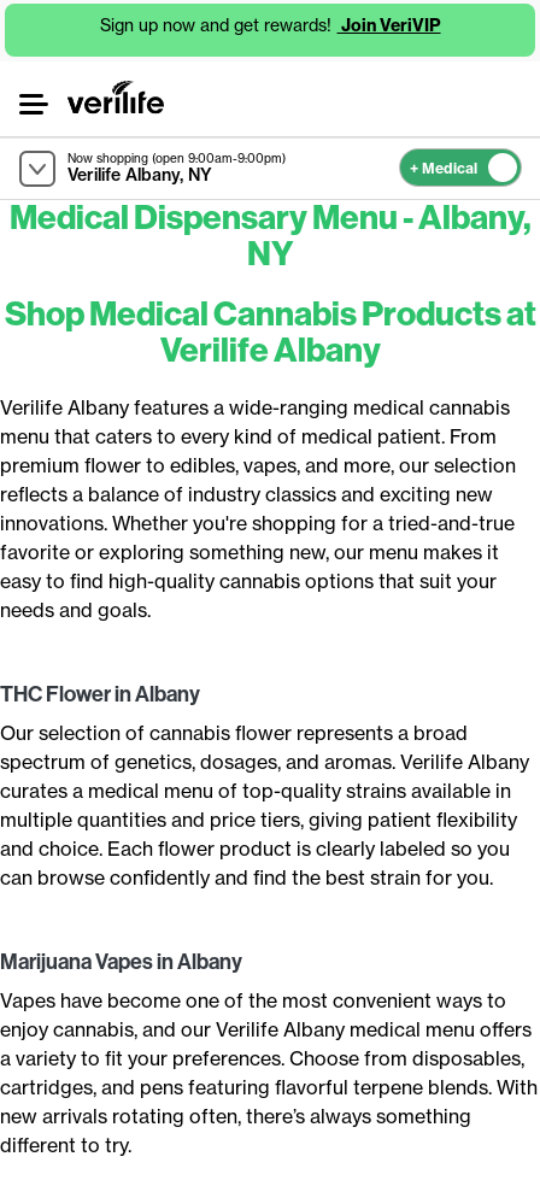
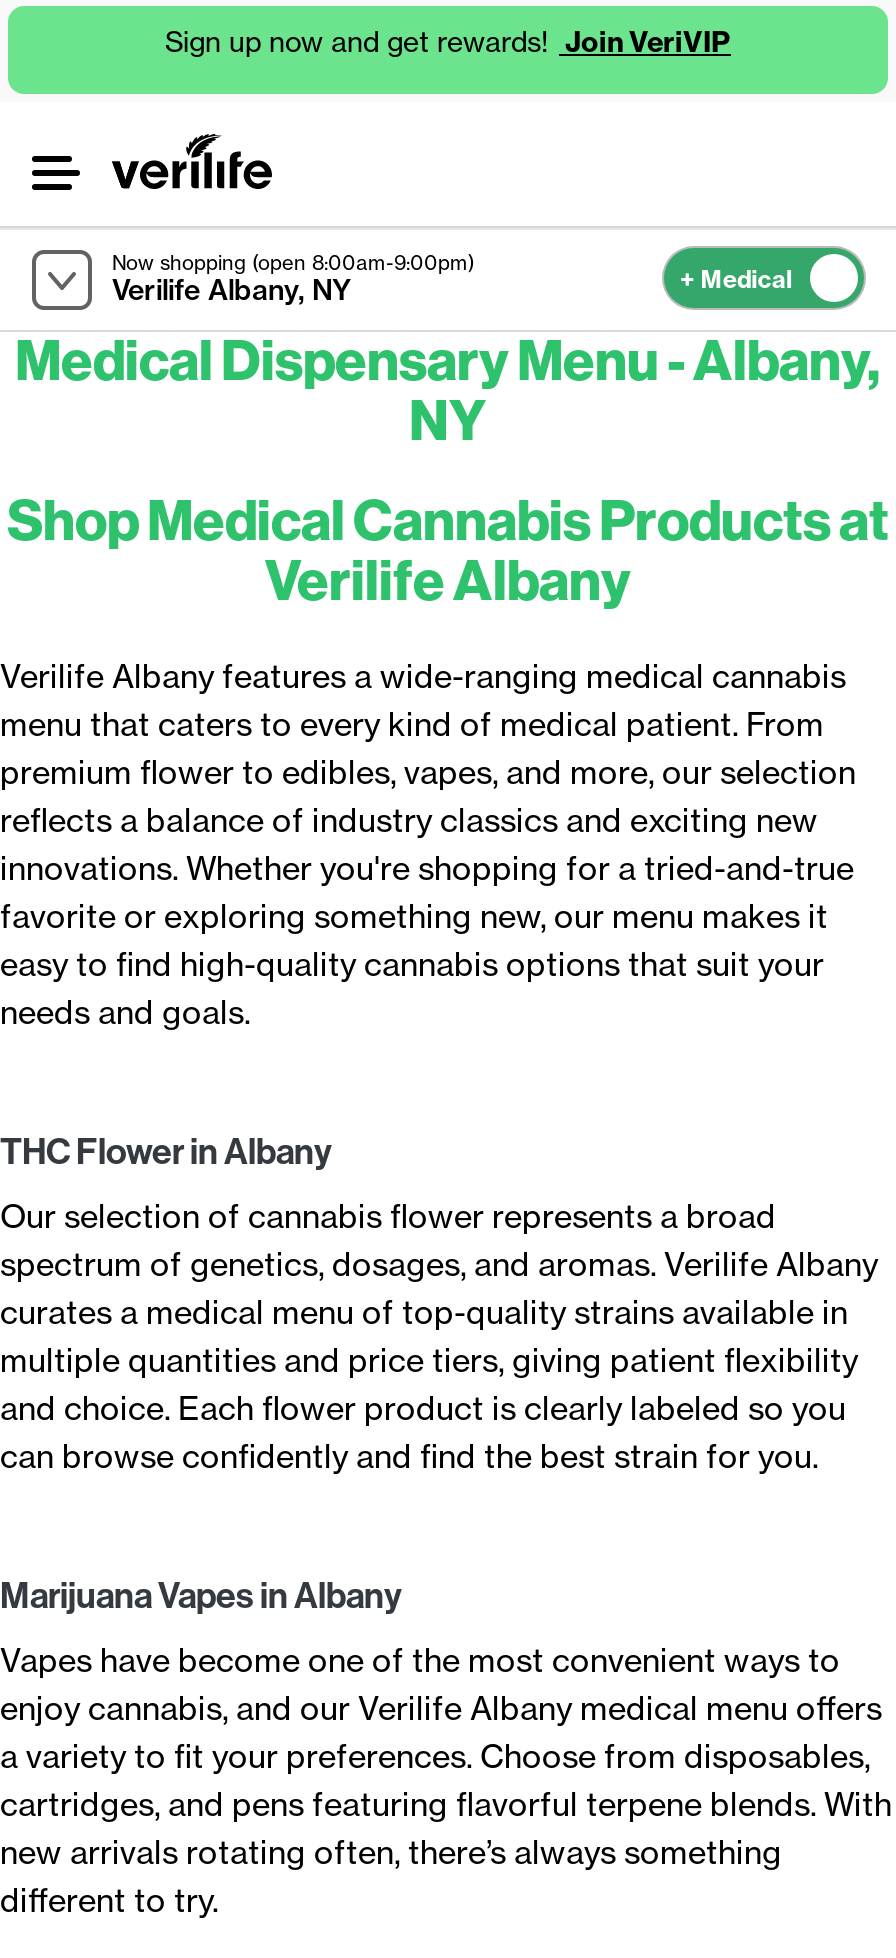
- Now shopping (open 9:00am-9:00pm)
+ Now shopping (open 8:00am-9:00pm)
